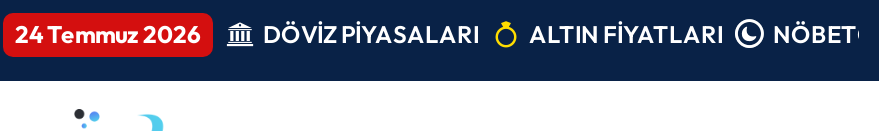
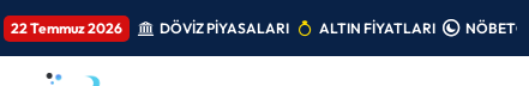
- 24 Temmuz 2026
+ 22 Temmuz 2026
